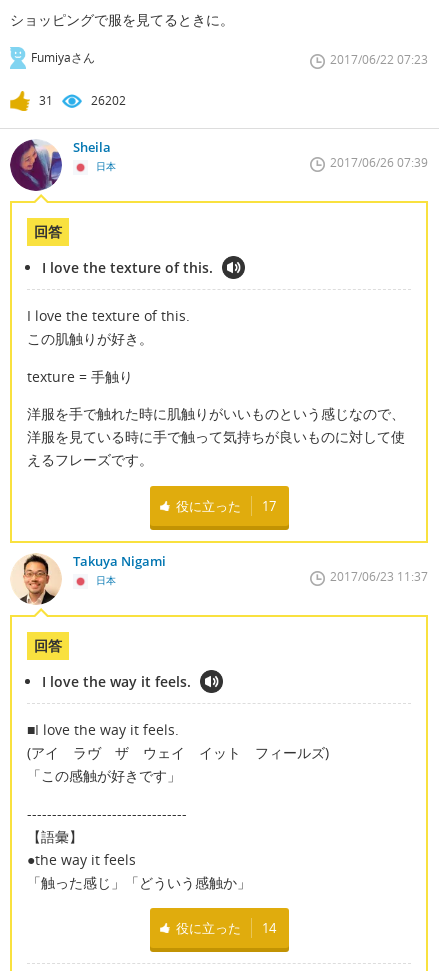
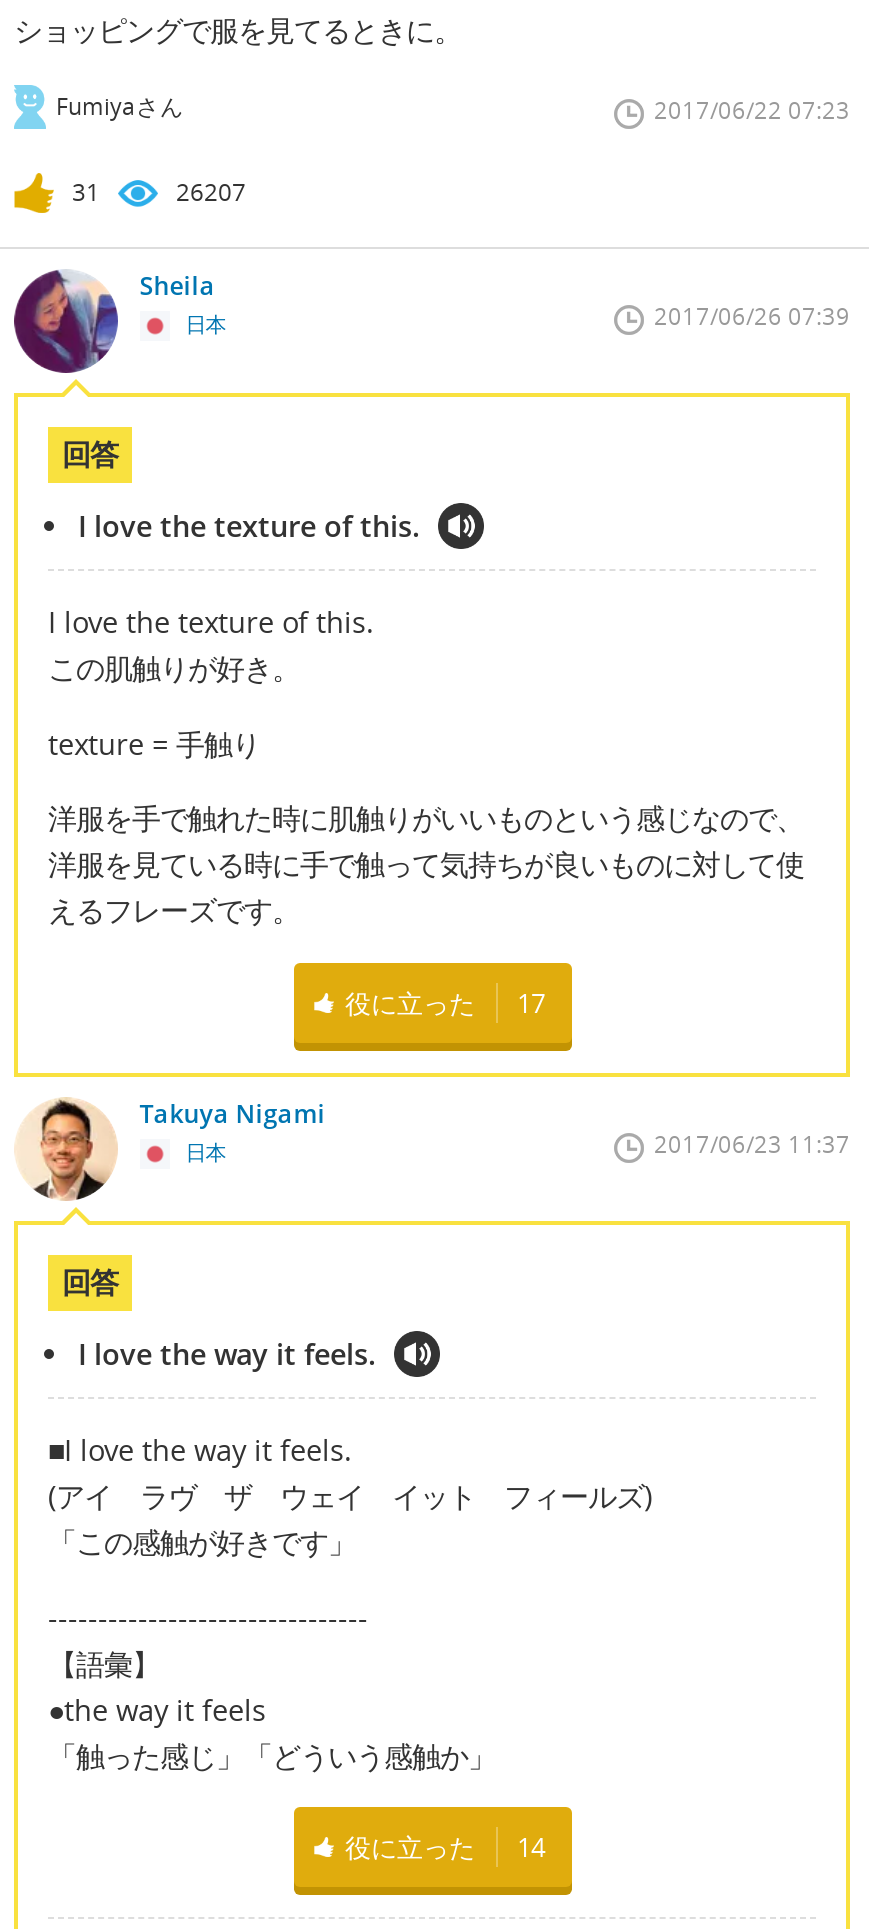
- 26202
+ 26207
